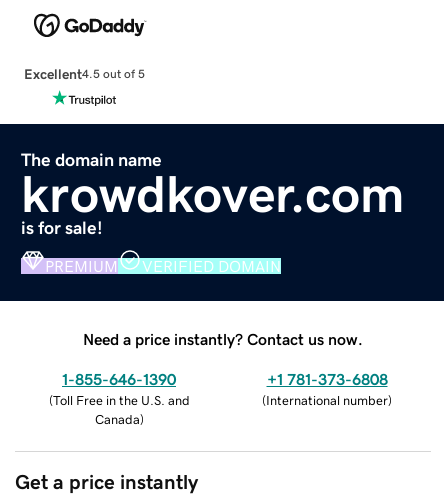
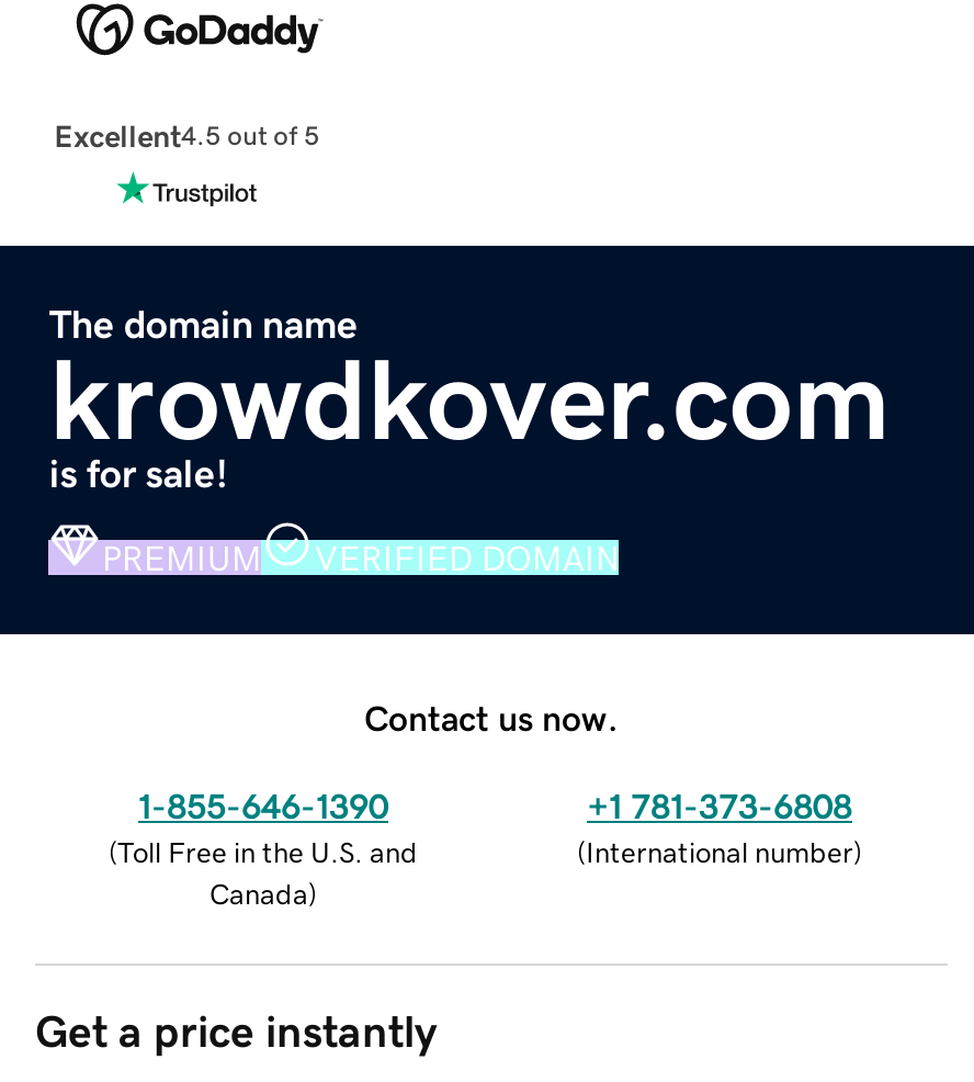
- Need a price instantly? Contact us now.
+ Contact us now.
